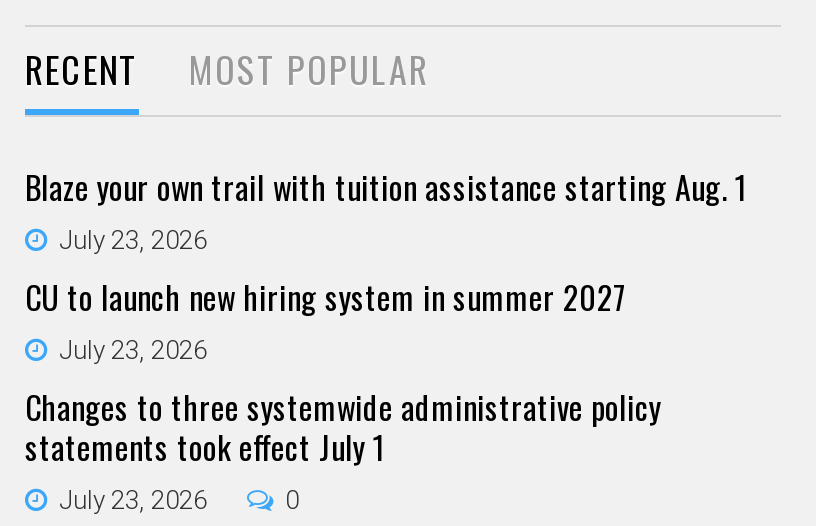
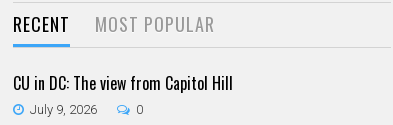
- Blaze your own trail with tuition assistance starting Aug. 1
- July 23, 2026
- CU to launch new hiring system in summer 2027
- July 23, 2026
- Changes to three systemwide administrative policy
- statements took effect July 1
- July 23, 2026
+ CU in DC: The view from Capitol Hill
+ July 9, 2026
